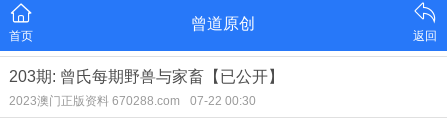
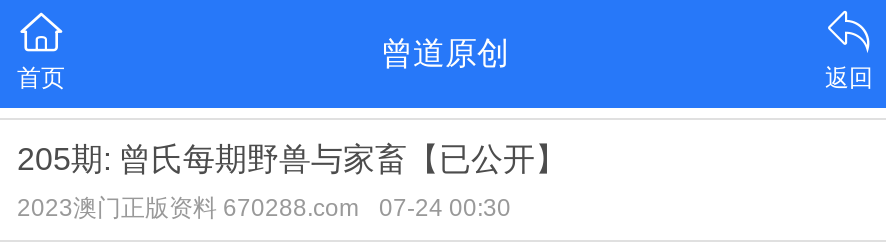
- 203期: 曾氏每期野兽与家畜【已公开】
+ 205期: 曾氏每期野兽与家畜【已公开】

- 2023澳门正版资料 670288.com 07-22 00:30
+ 2023澳门正版资料 670288.com 07-24 00:30
